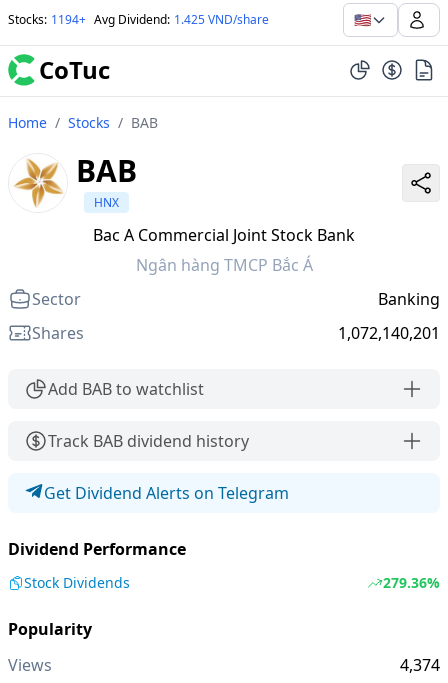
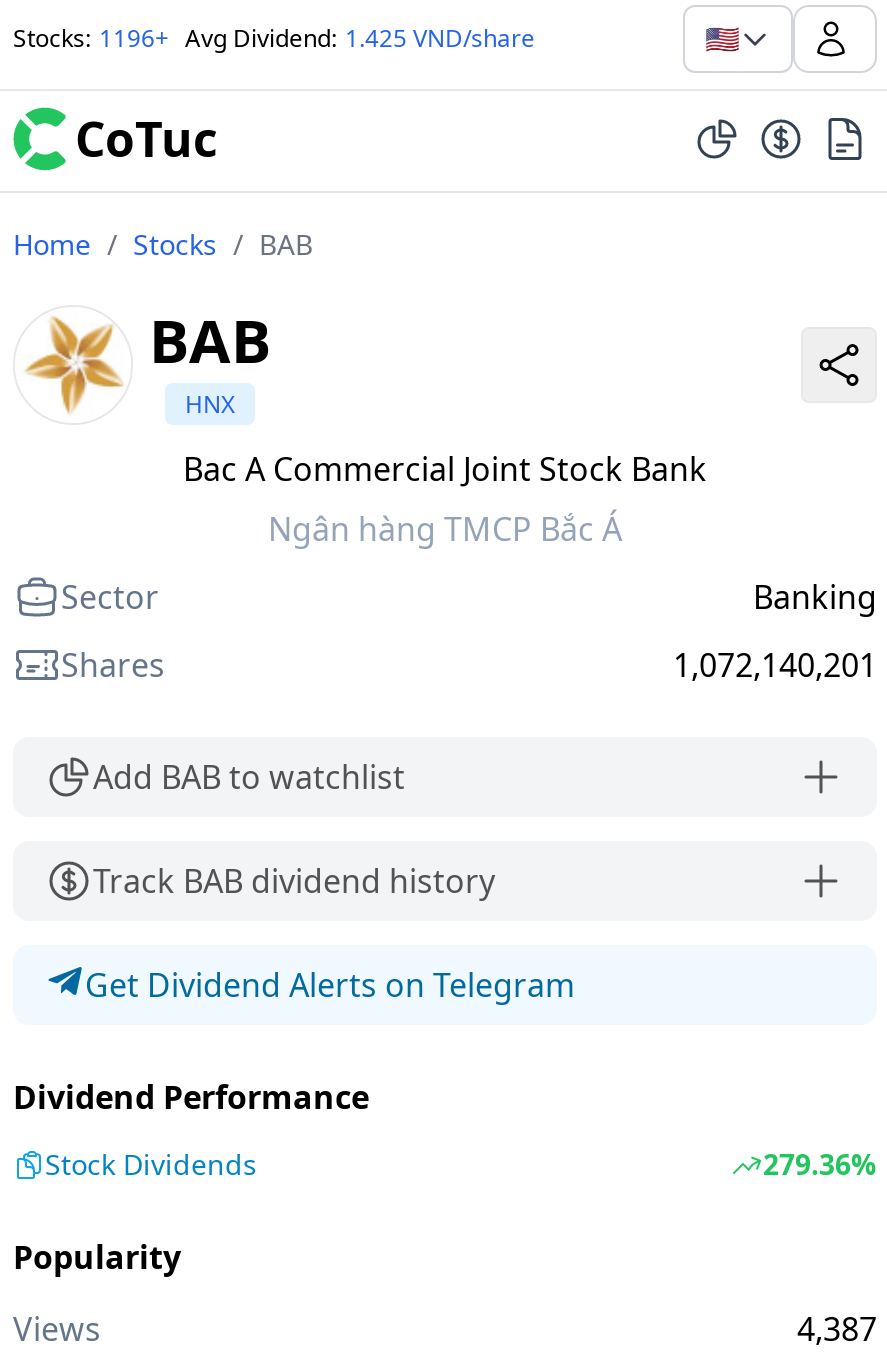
- Stocks: 1194+ Avg Dividend: 1.425 VND/share
+ Stocks: 1196+ Avg Dividend: 1.425 VND/share

- 4,374
+ 4,387
